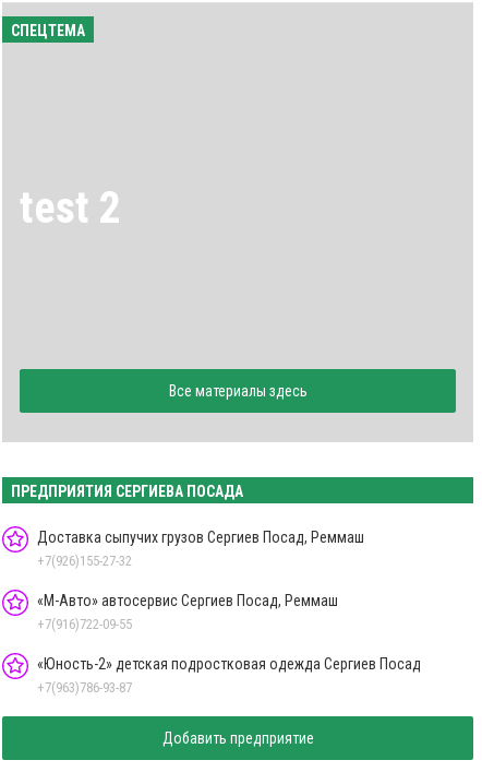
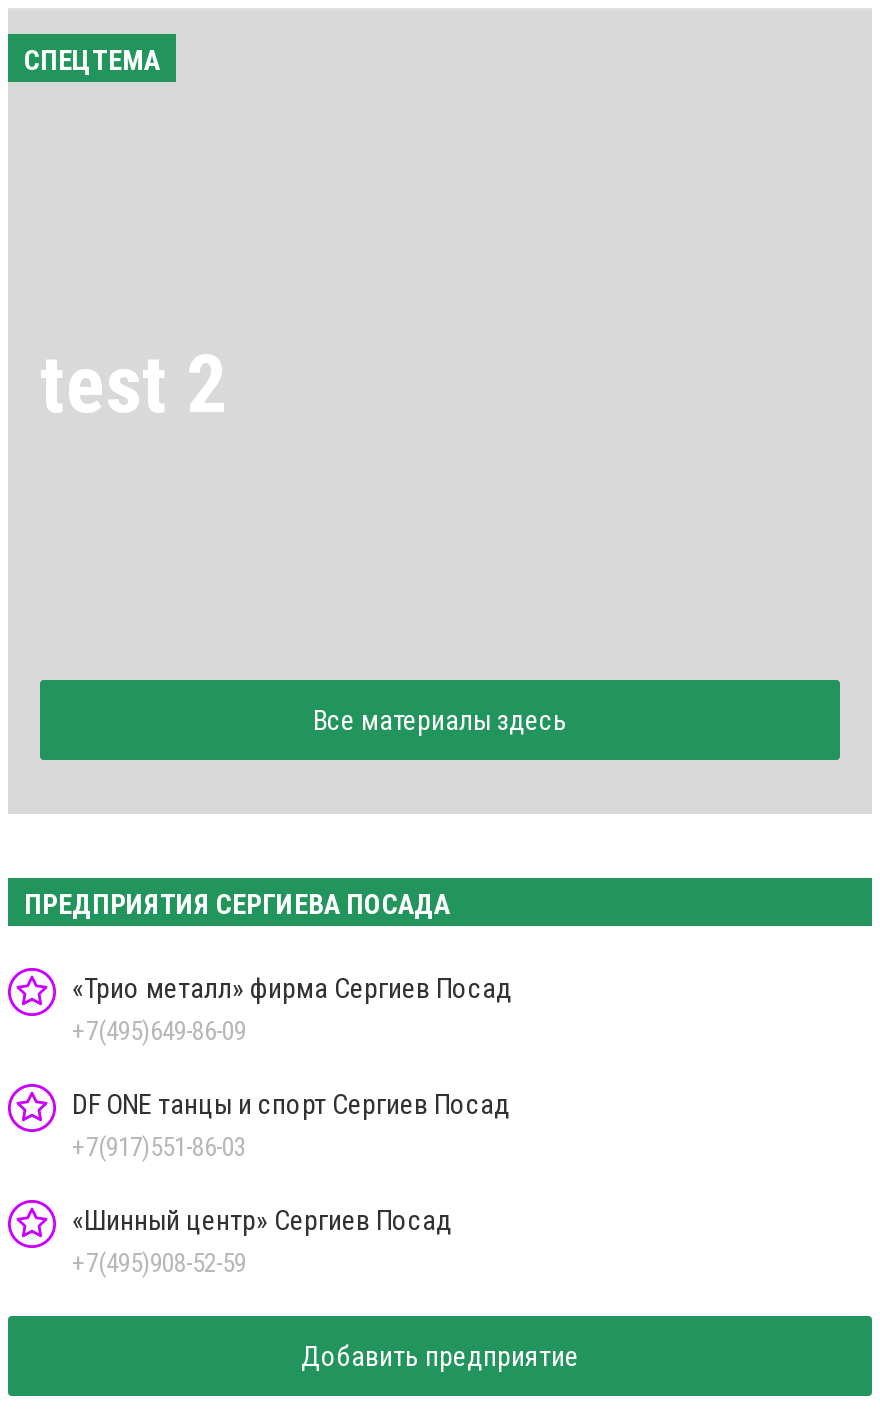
- Доставка сыпучих грузов Сергиев Посад, Реммаш
- +7(926)155-27-32
+ «Трио металл» фирма Сергиев Посад
+ +7(495)649-86-09

- «М-Авто» автосервис Сергиев Посад, Реммаш
- +7(916)722-09-55
+ DF ONE танцы и спорт Сергиев Посад
+ +7(917)551-86-03

- «Юность-2» детская подростковая одежда Сергиев Посад
- +7(963)786-93-87
+ «Шинный центр» Сергиев Посад
+ +7(495)908-52-59
